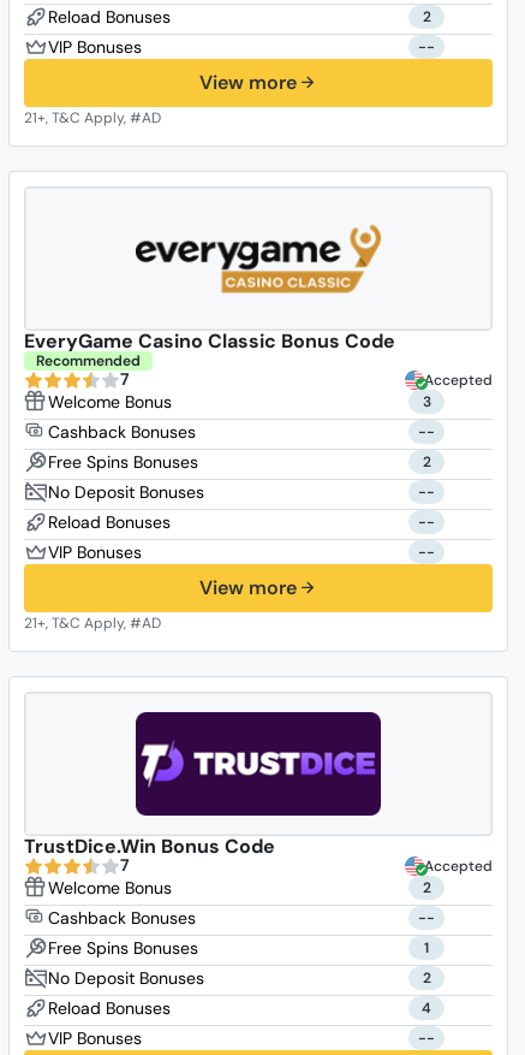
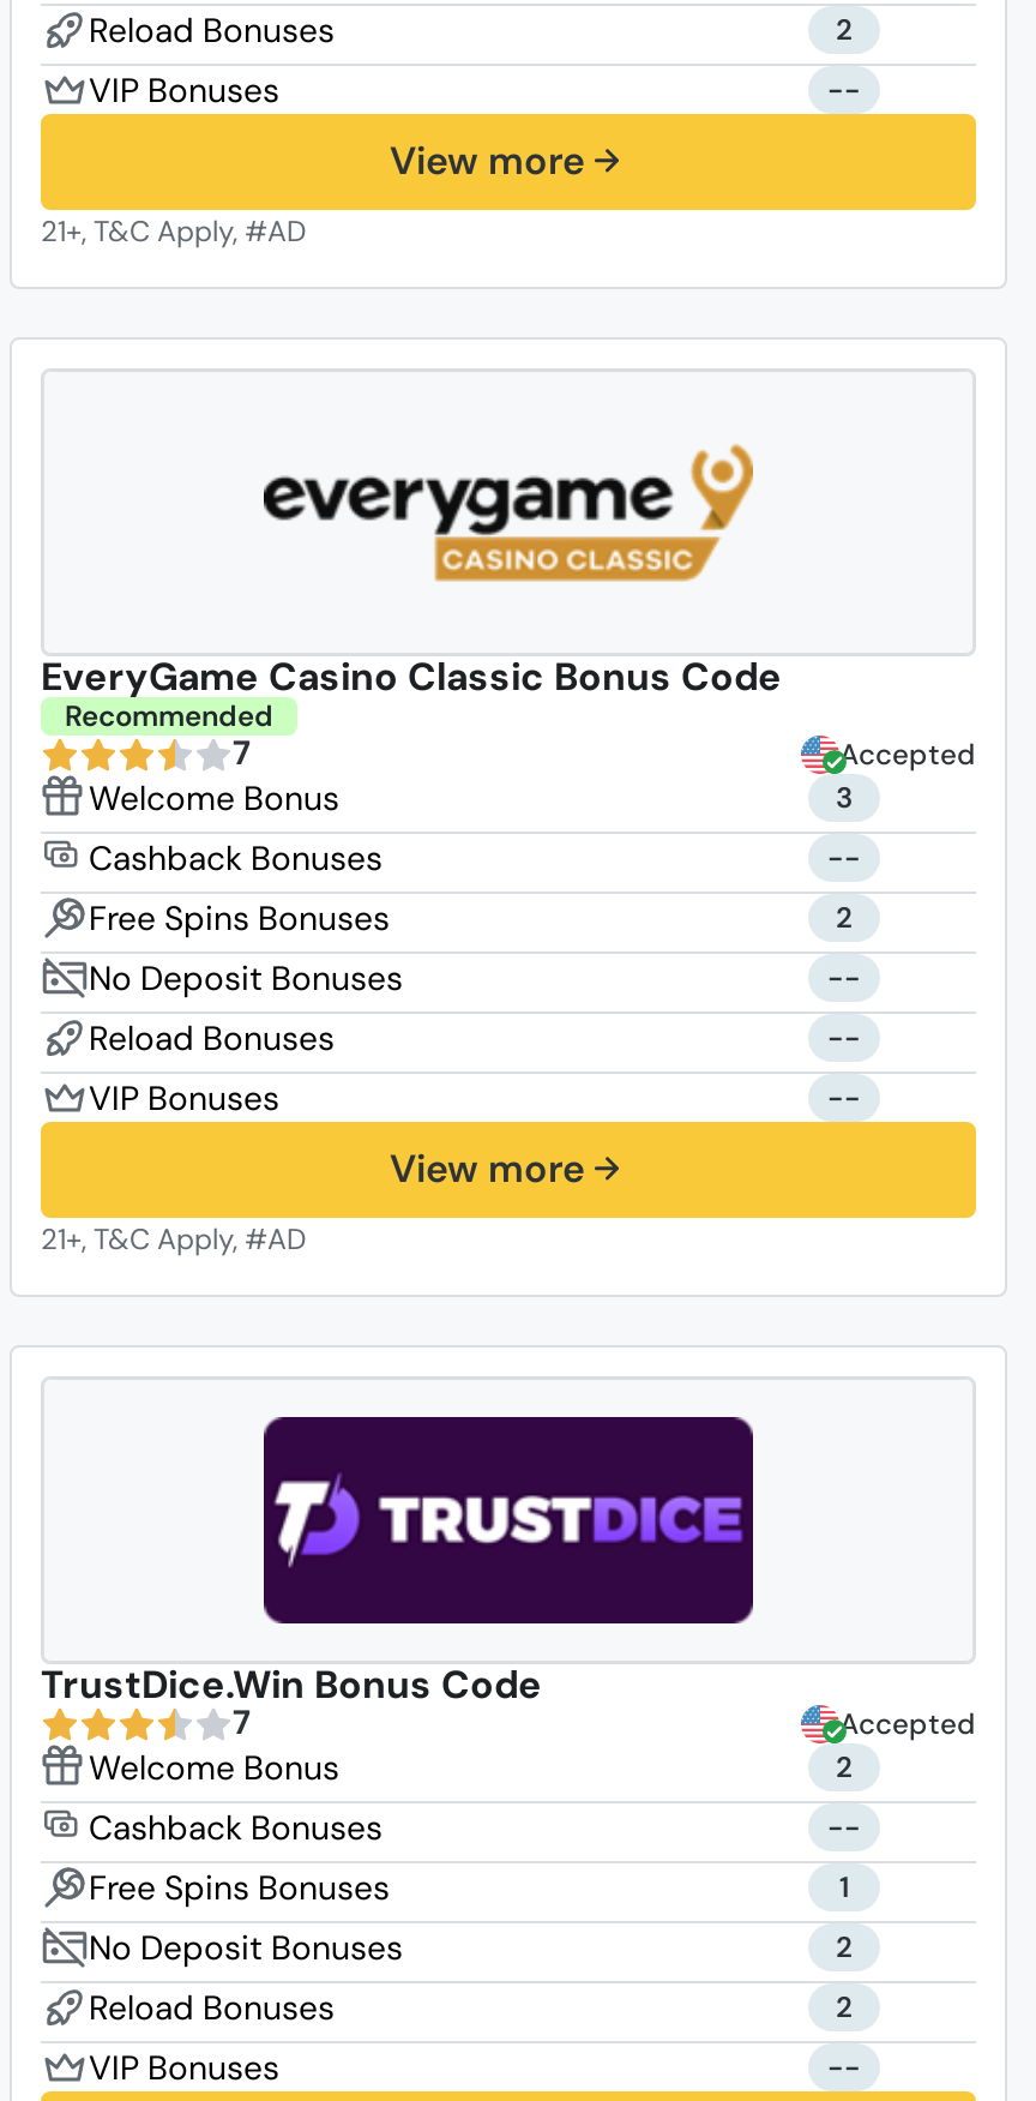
- 4
+ 2
